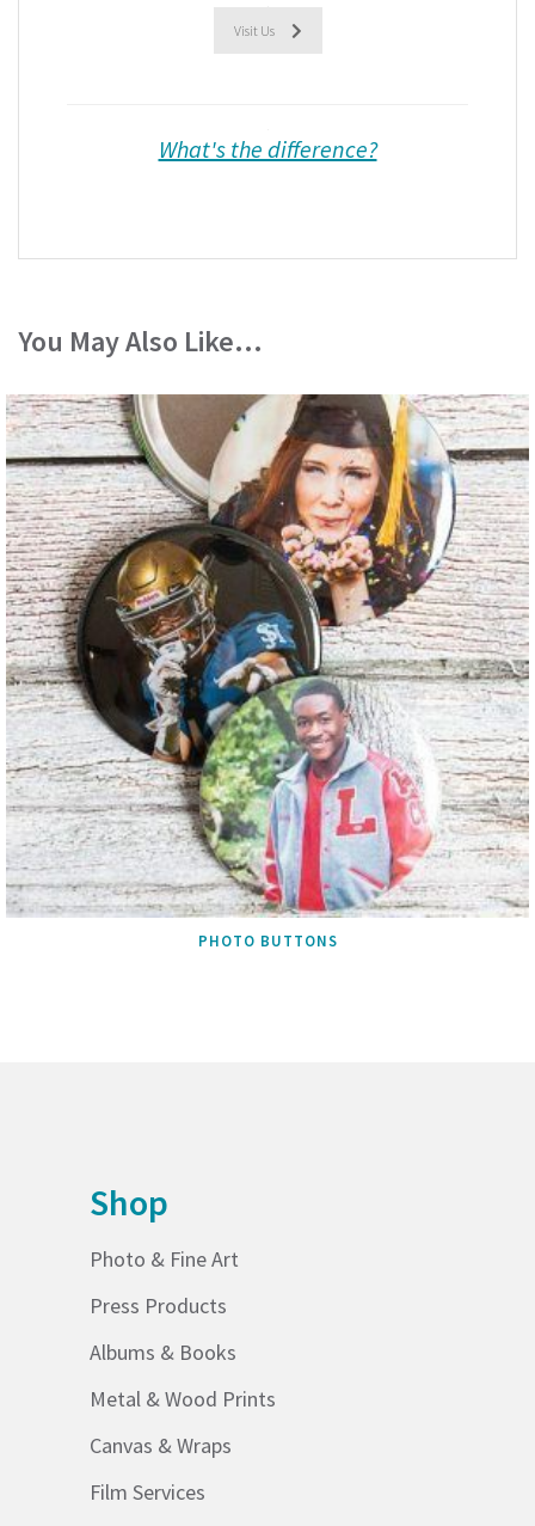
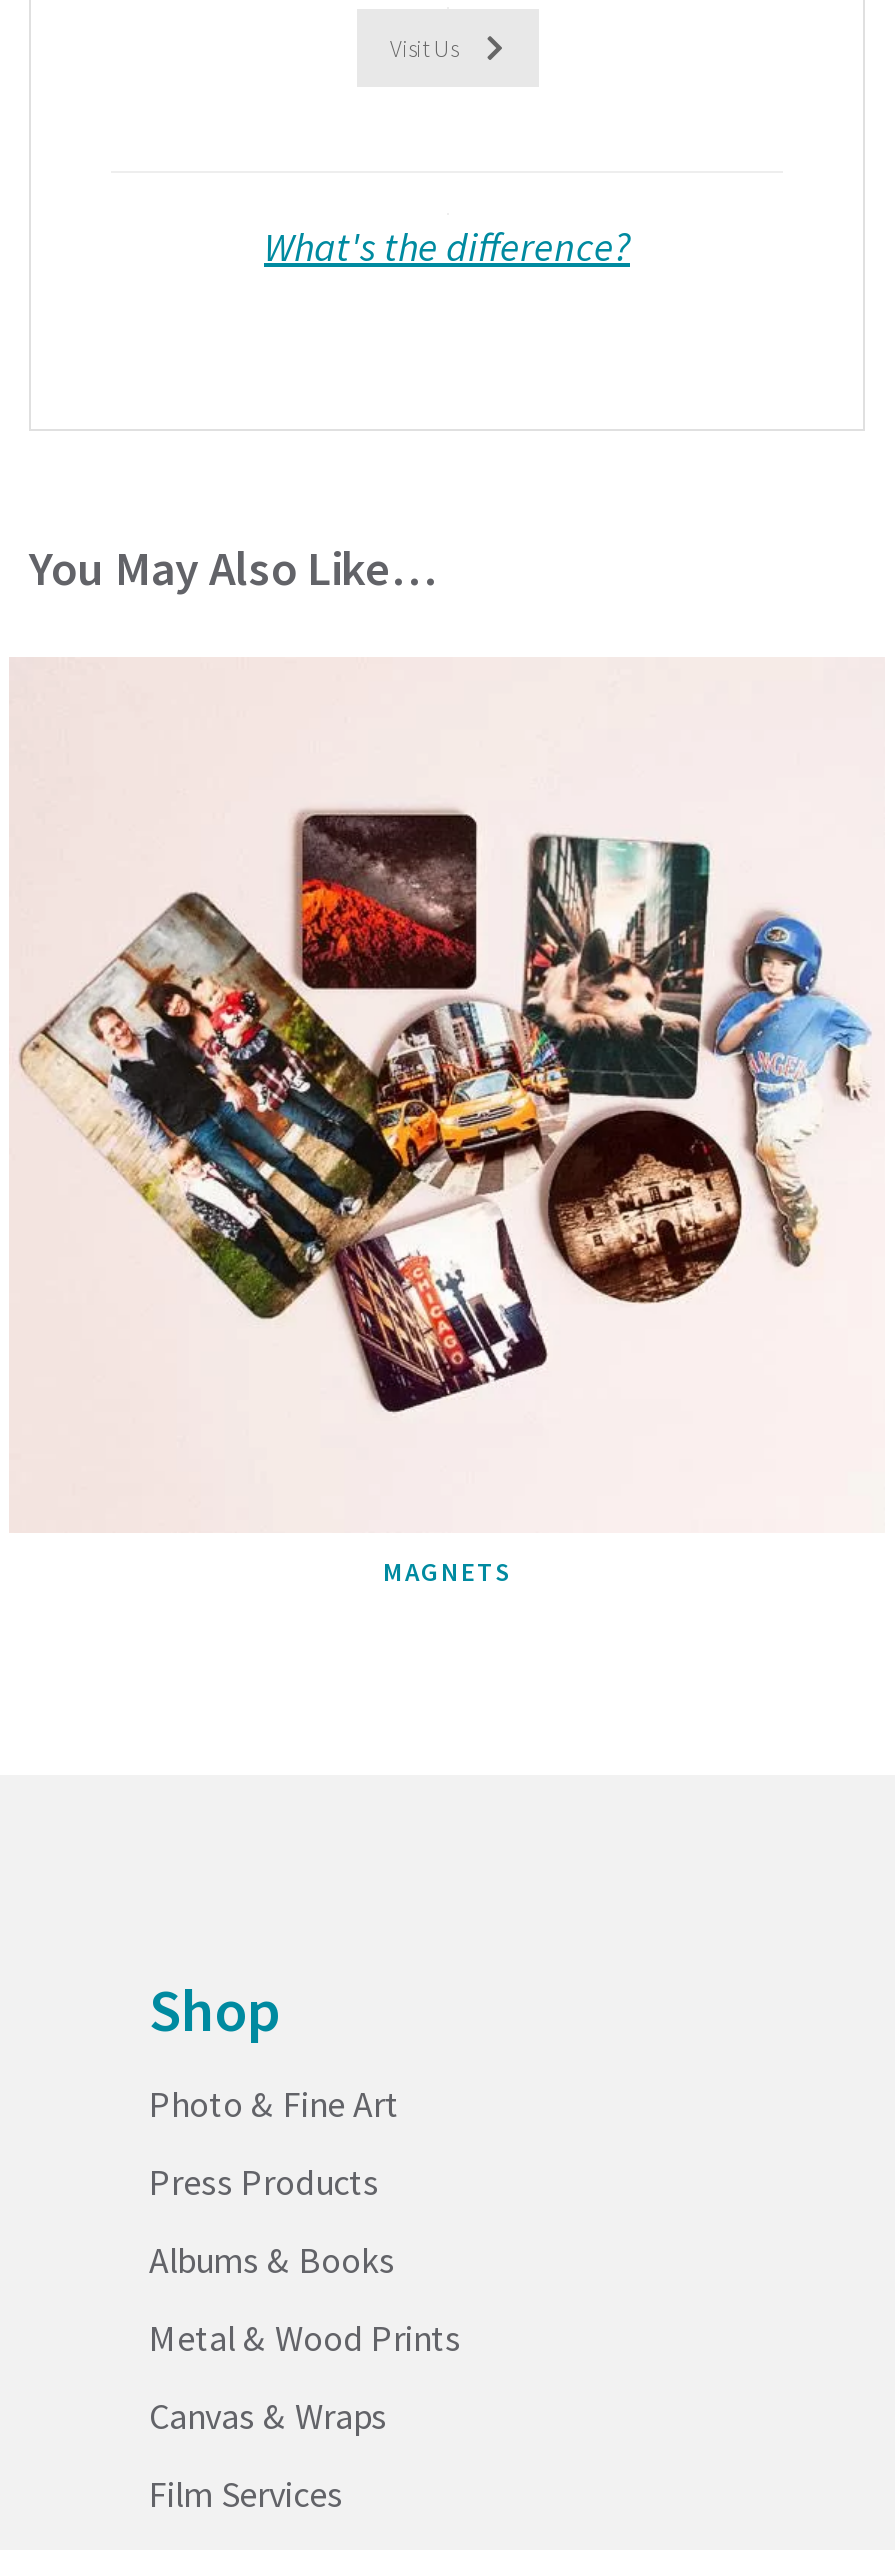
- [image]
- PHOTO BUTTONS
+ [image]
+ MAGNETS
